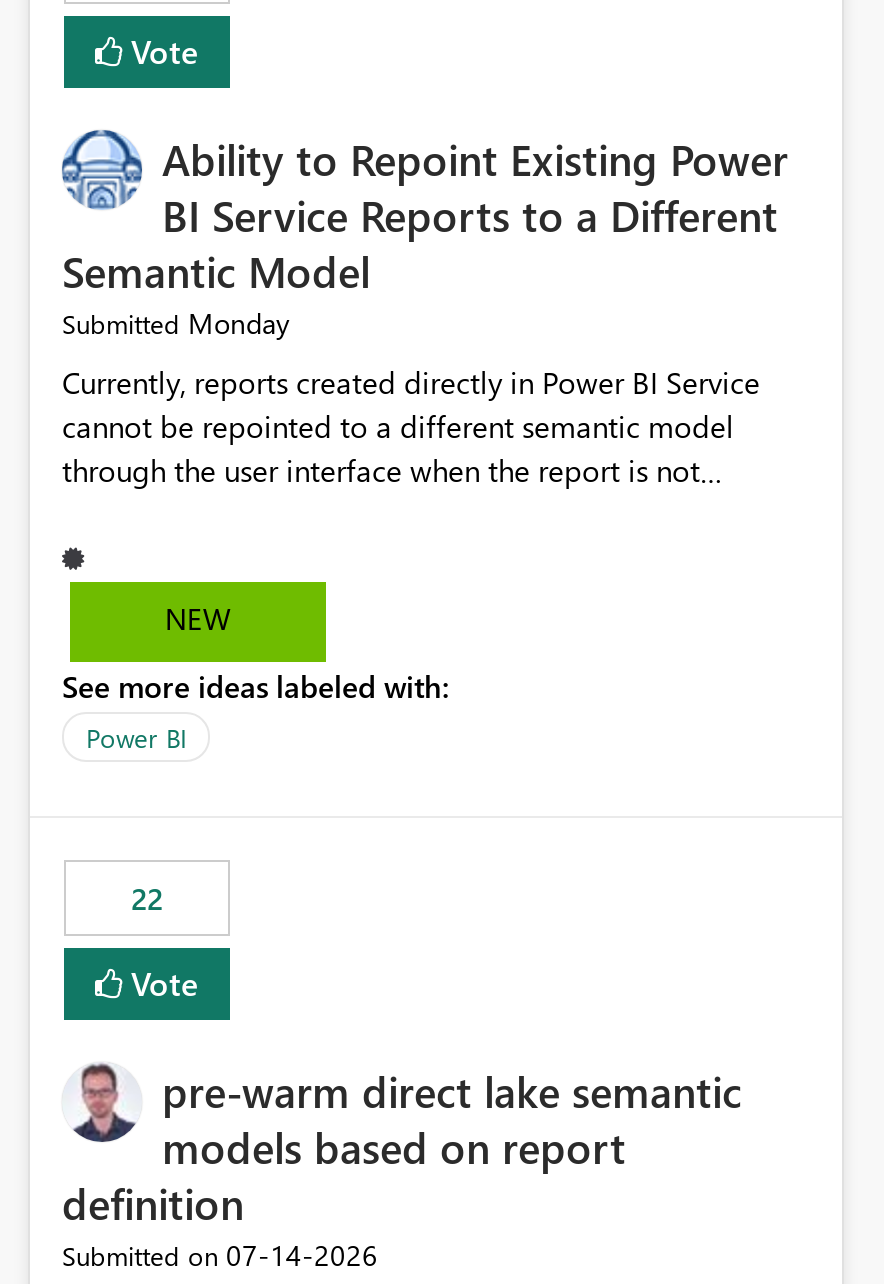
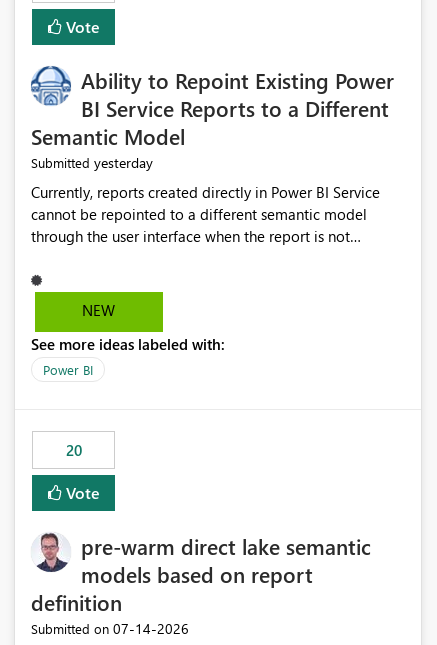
- Submitted Monday
+ Submitted yesterday

- 22
+ 20
